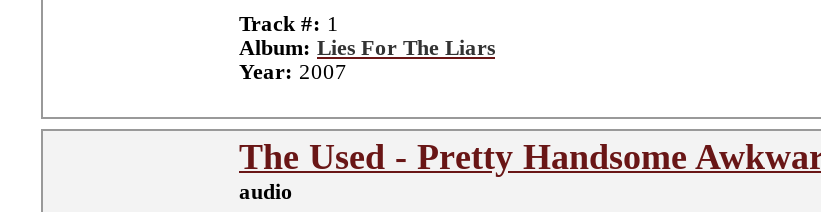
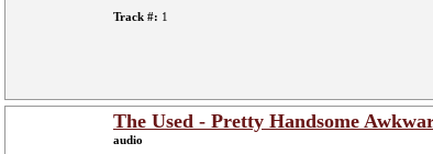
- Album: Lies For The Liars
- Year: 2007
